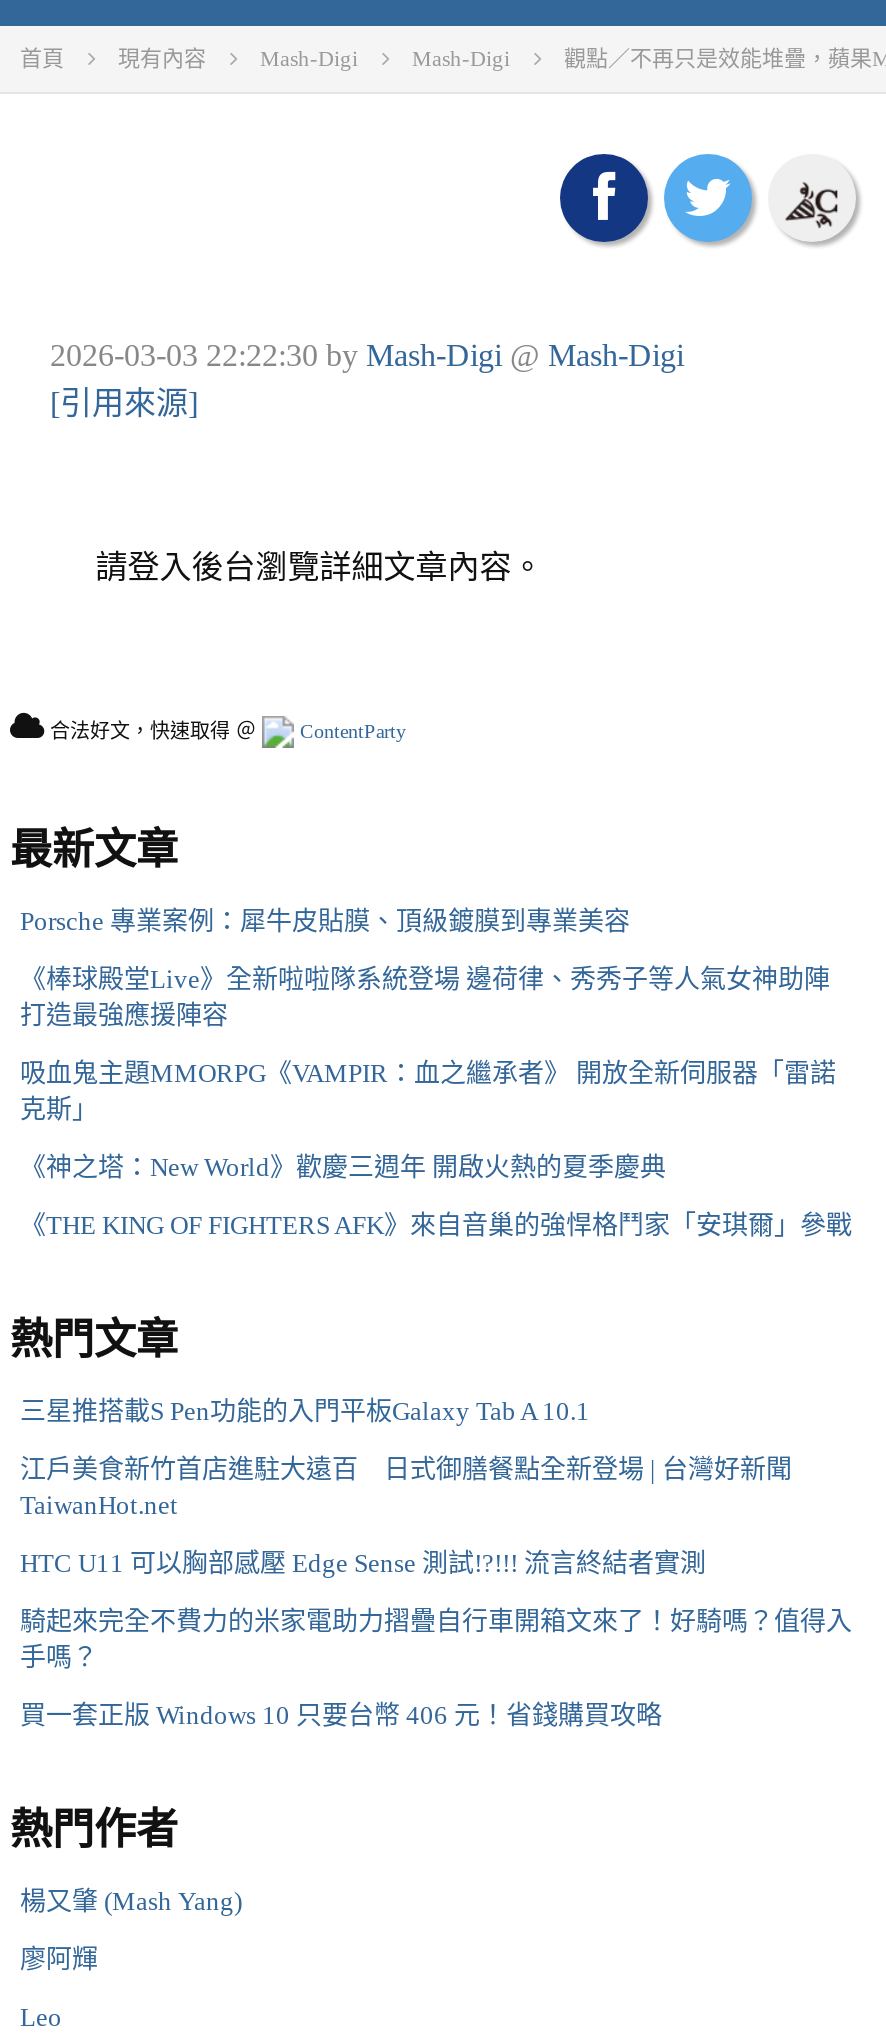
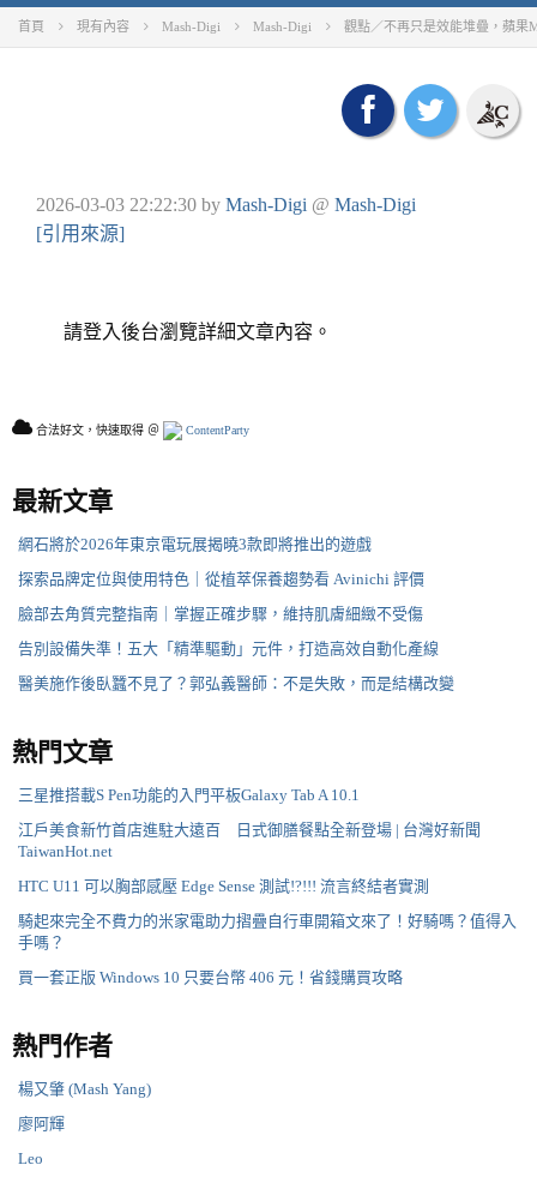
- Porsche 專業案例：犀牛皮貼膜、頂級鍍膜到專業美容
+ 網石將於2026年東京電玩展揭曉3款即將推出的遊戲

- 《棒球殿堂Live》全新啦啦隊系統登場 邊荷律、秀秀子等人氣女神助陣
- 打造最強應援陣容
+ 探索品牌定位與使用特色｜從植萃保養趨勢看 Avinichi 評價

- 吸血鬼主題MMORPG《VAMPIR：血之繼承者》 開放全新伺服器「雷諾
- 克斯」
+ 臉部去角質完整指南｜掌握正確步驟，維持肌膚細緻不受傷

- 《神之塔：New World》歡慶三週年 開啟火熱的夏季慶典
+ 告別設備失準！五大「精準驅動」元件，打造高效自動化產線

- 《THE KING OF FIGHTERS AFK》來自音巢的強悍格鬥家「安琪爾」參戰
+ 醫美施作後臥蠶不見了？郭弘義醫師：不是失敗，而是結構改變
